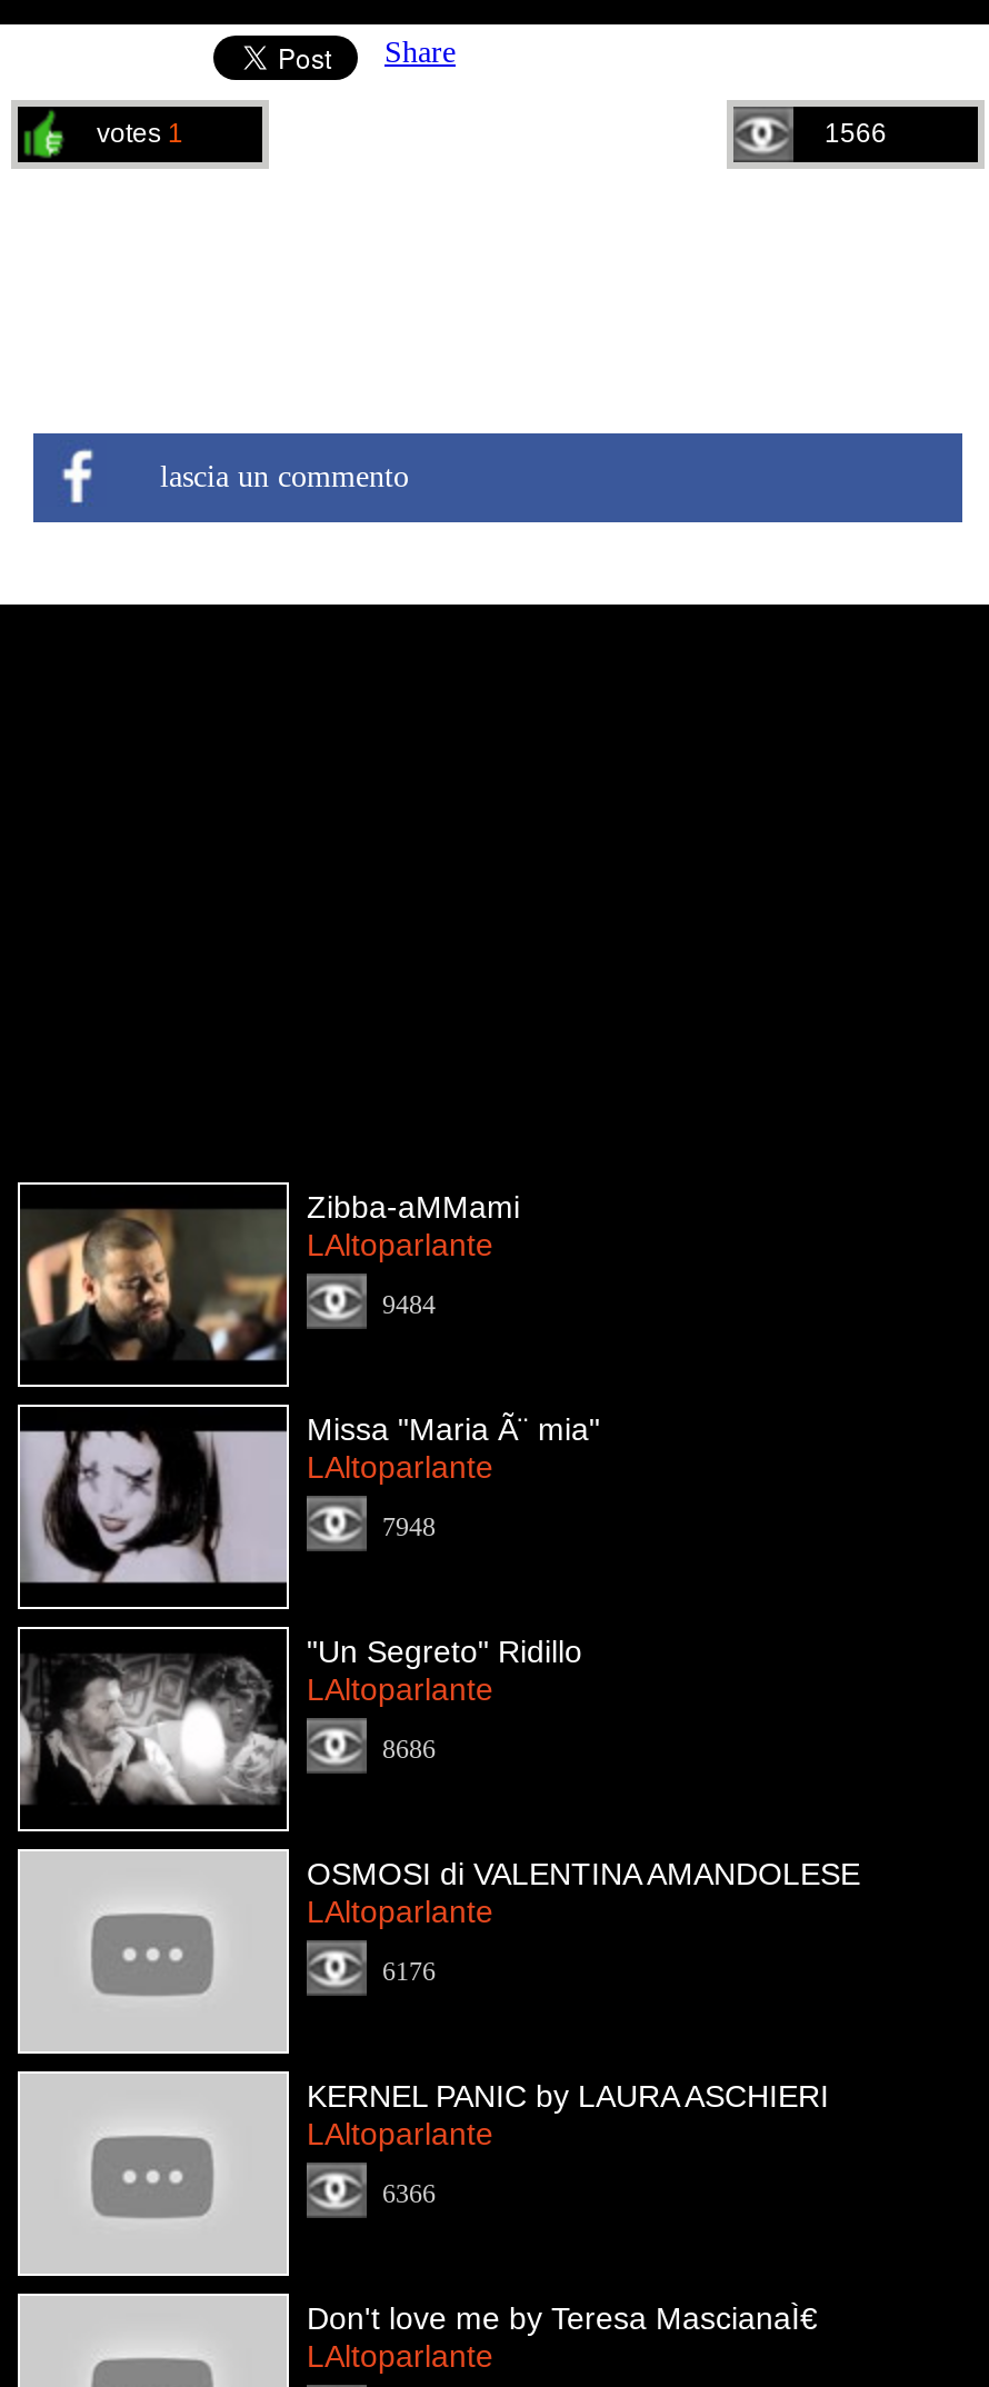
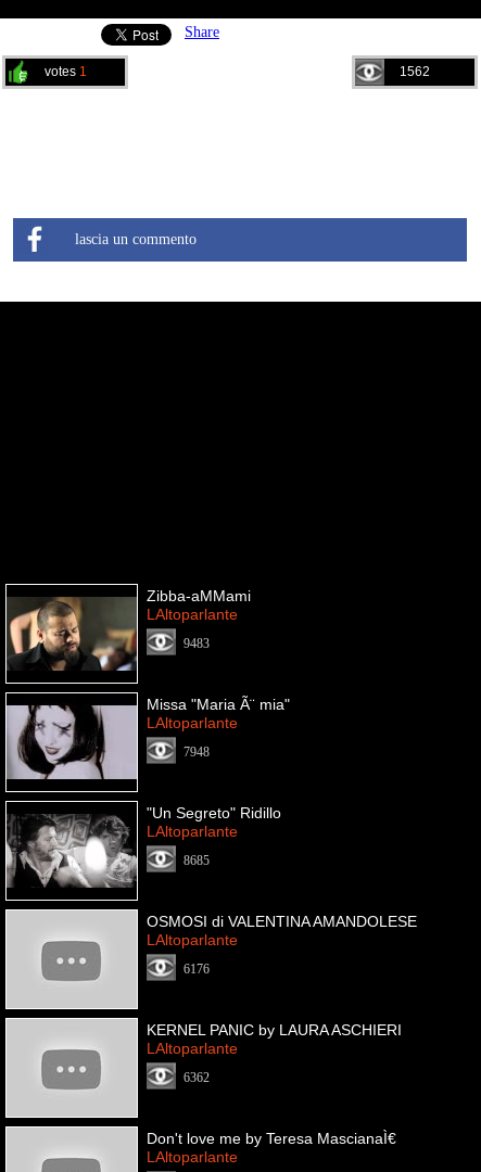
- 1566
+ 1562

- 9484
+ 9483

- 8686
+ 8685

- 6366
+ 6362
